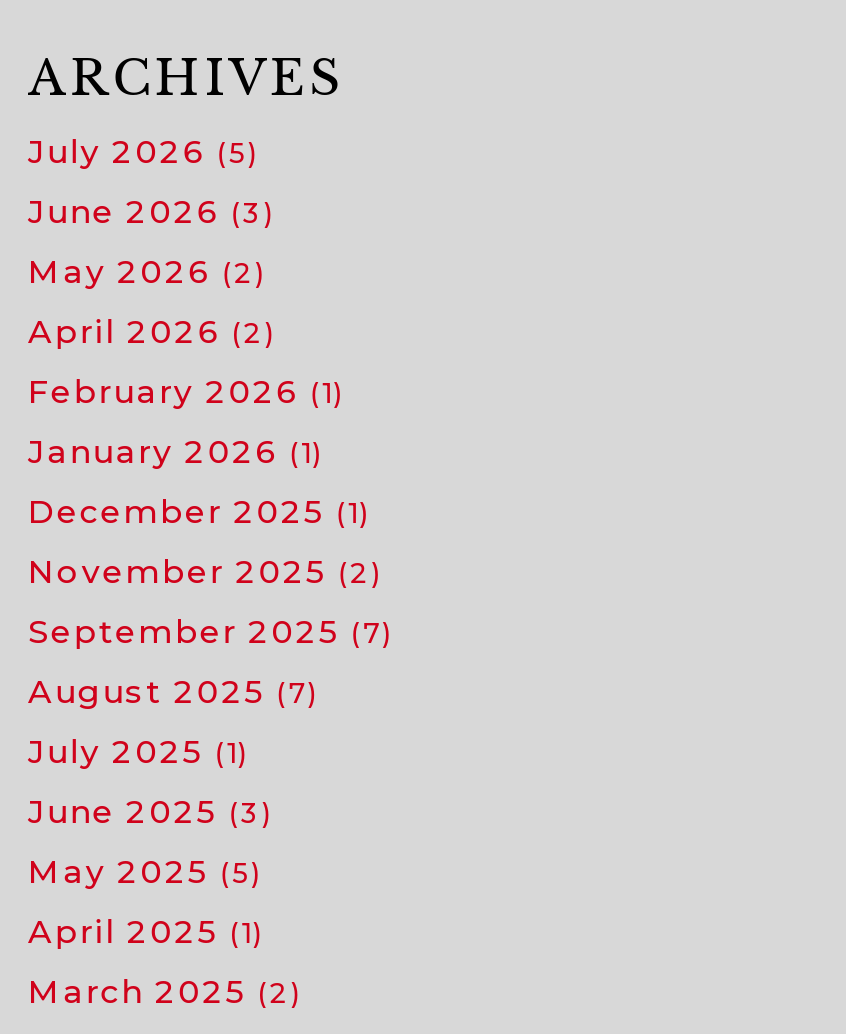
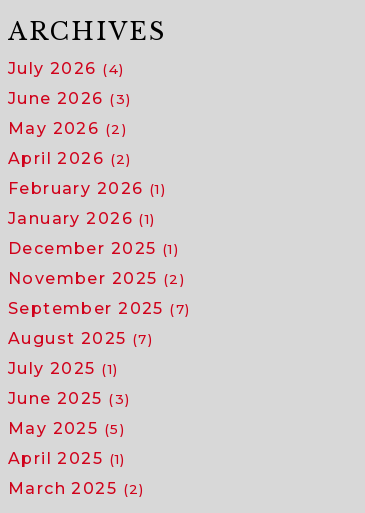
- July 2026 (5)
+ July 2026 (4)
